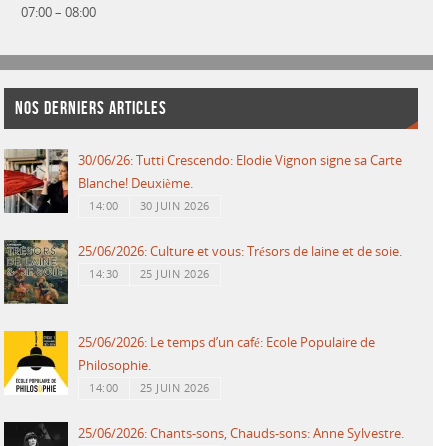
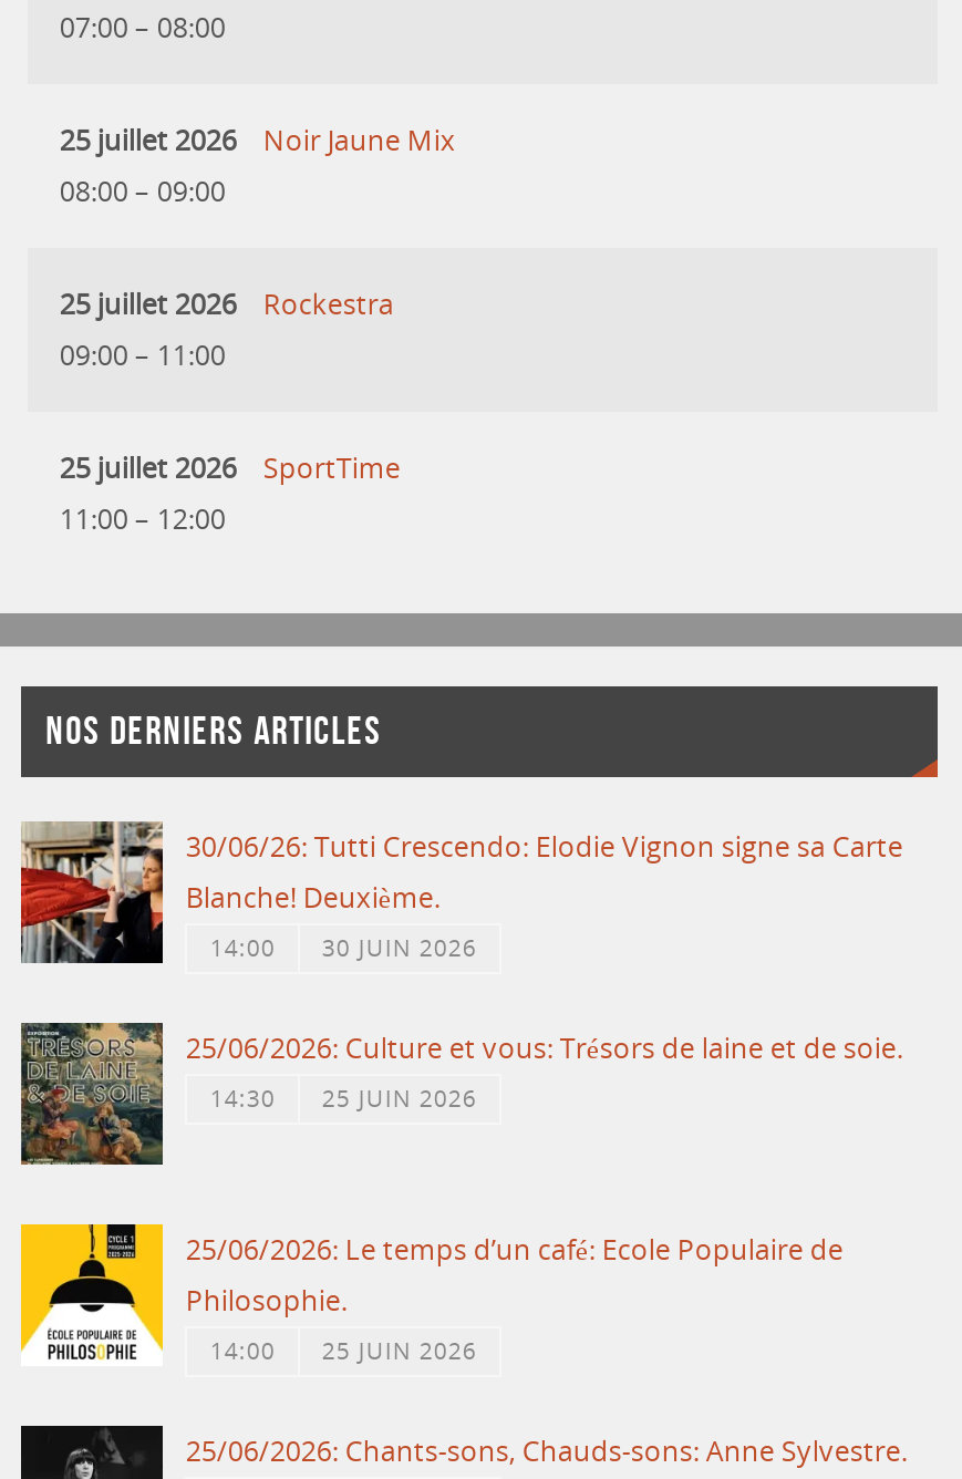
+ 25 juillet 2026
+ 08:00 – 09:00

+ 25 juillet 2026
+ 09:00 – 11:00

+ 25 juillet 2026
+ 11:00 – 12:00

+ Noir Jaune Mix

+ Rockestra

+ SportTime
